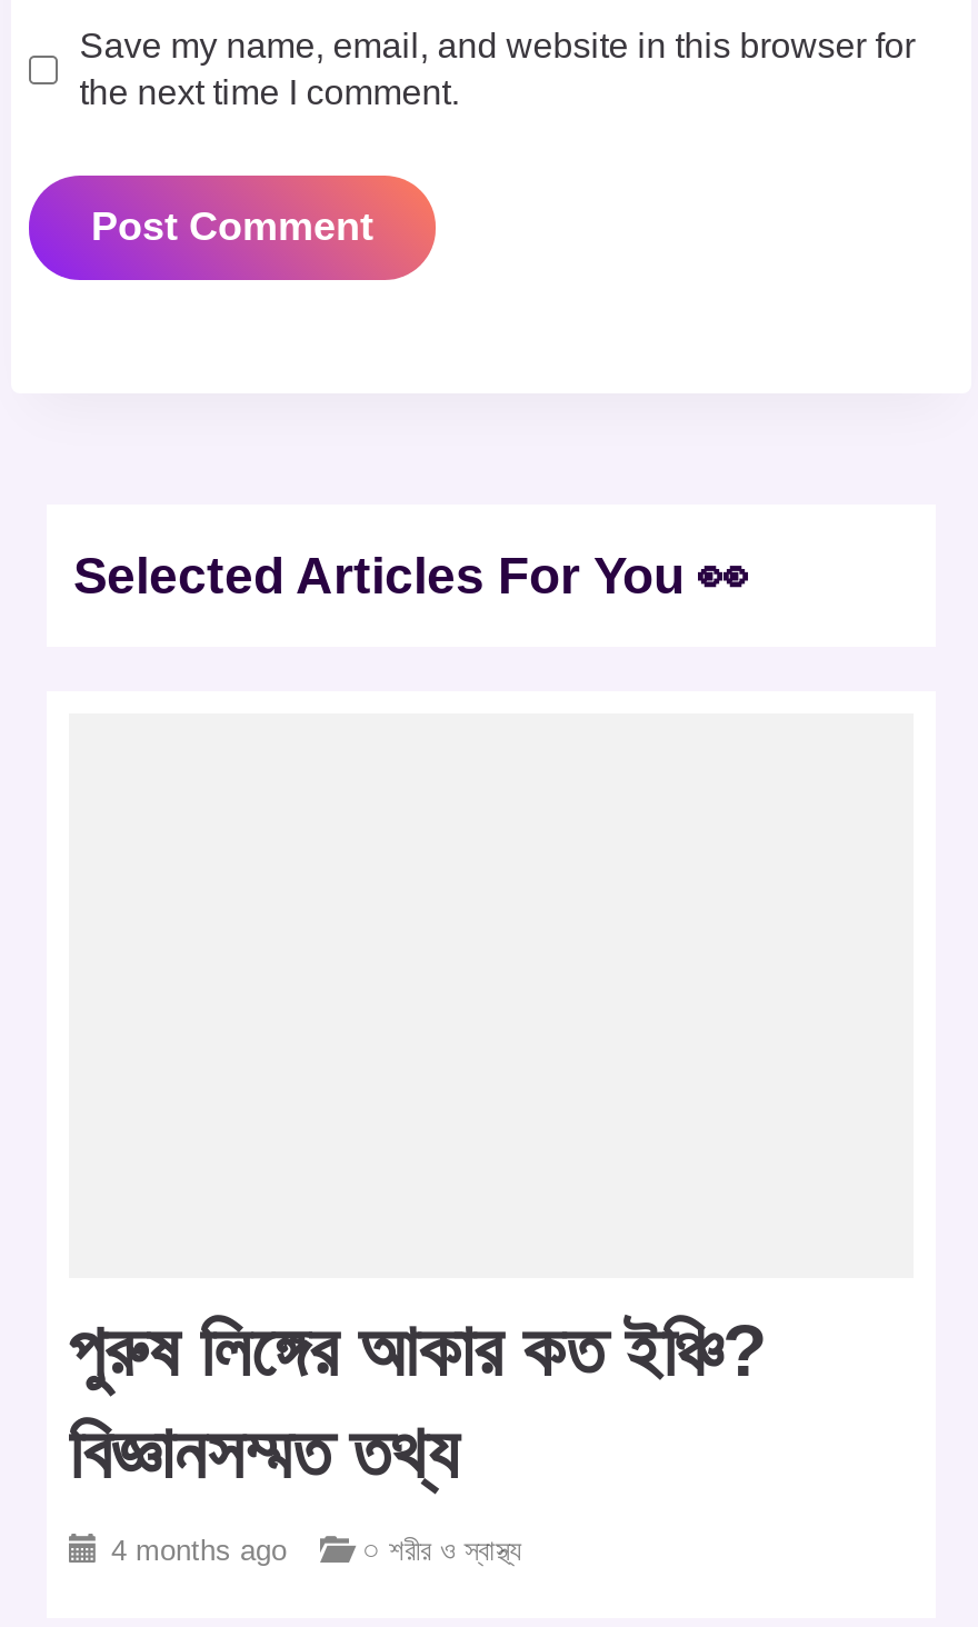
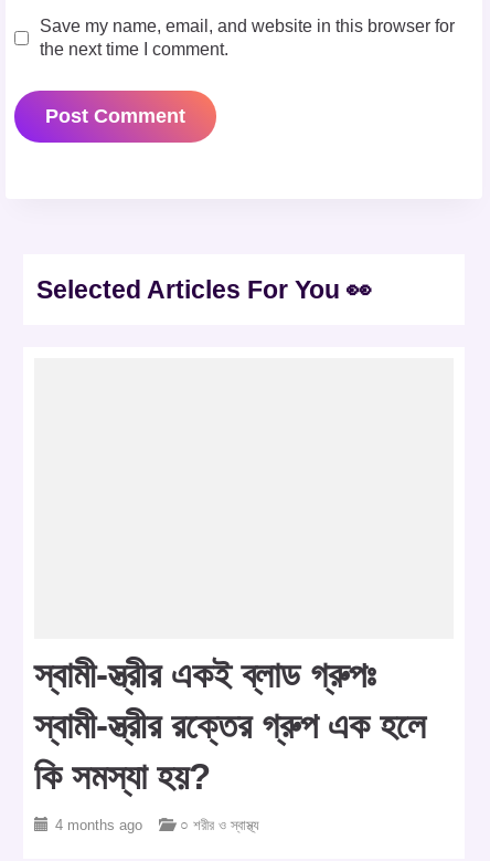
- পুরুষ লিঙ্গের আকার কত ইঞ্চি?
- বিজ্ঞানসম্মত তথ্য
+ স্বামী-স্ত্রীর একই ব্লাড গ্রুপঃ
+ স্বামী-স্ত্রীর রক্তের গ্রুপ এক হলে
+ কি সমস্যা হয়?
